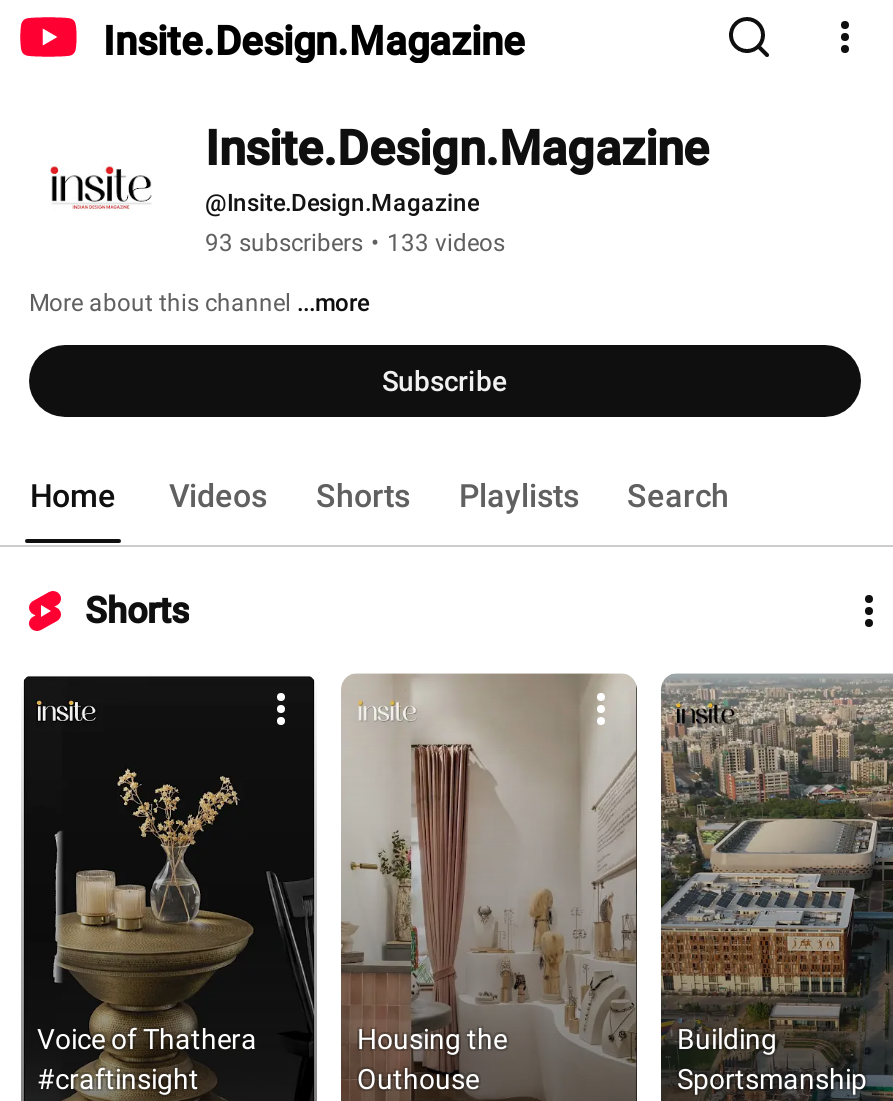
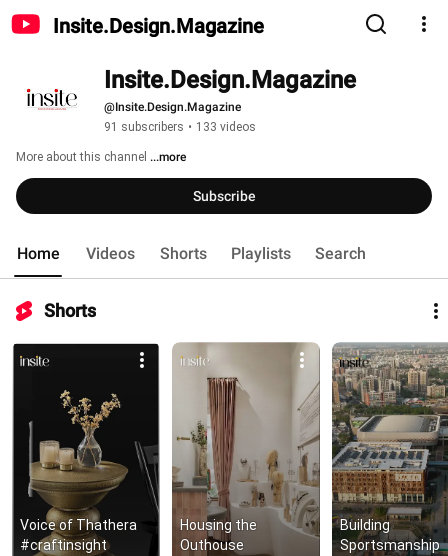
- 93 subscribers • 133 videos
+ 91 subscribers • 133 videos
